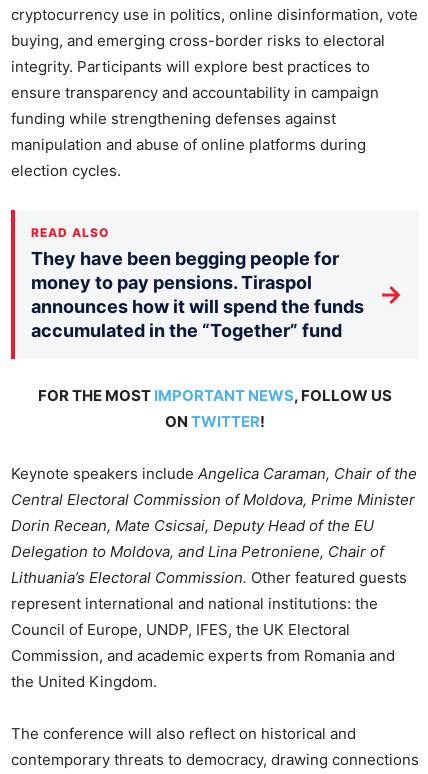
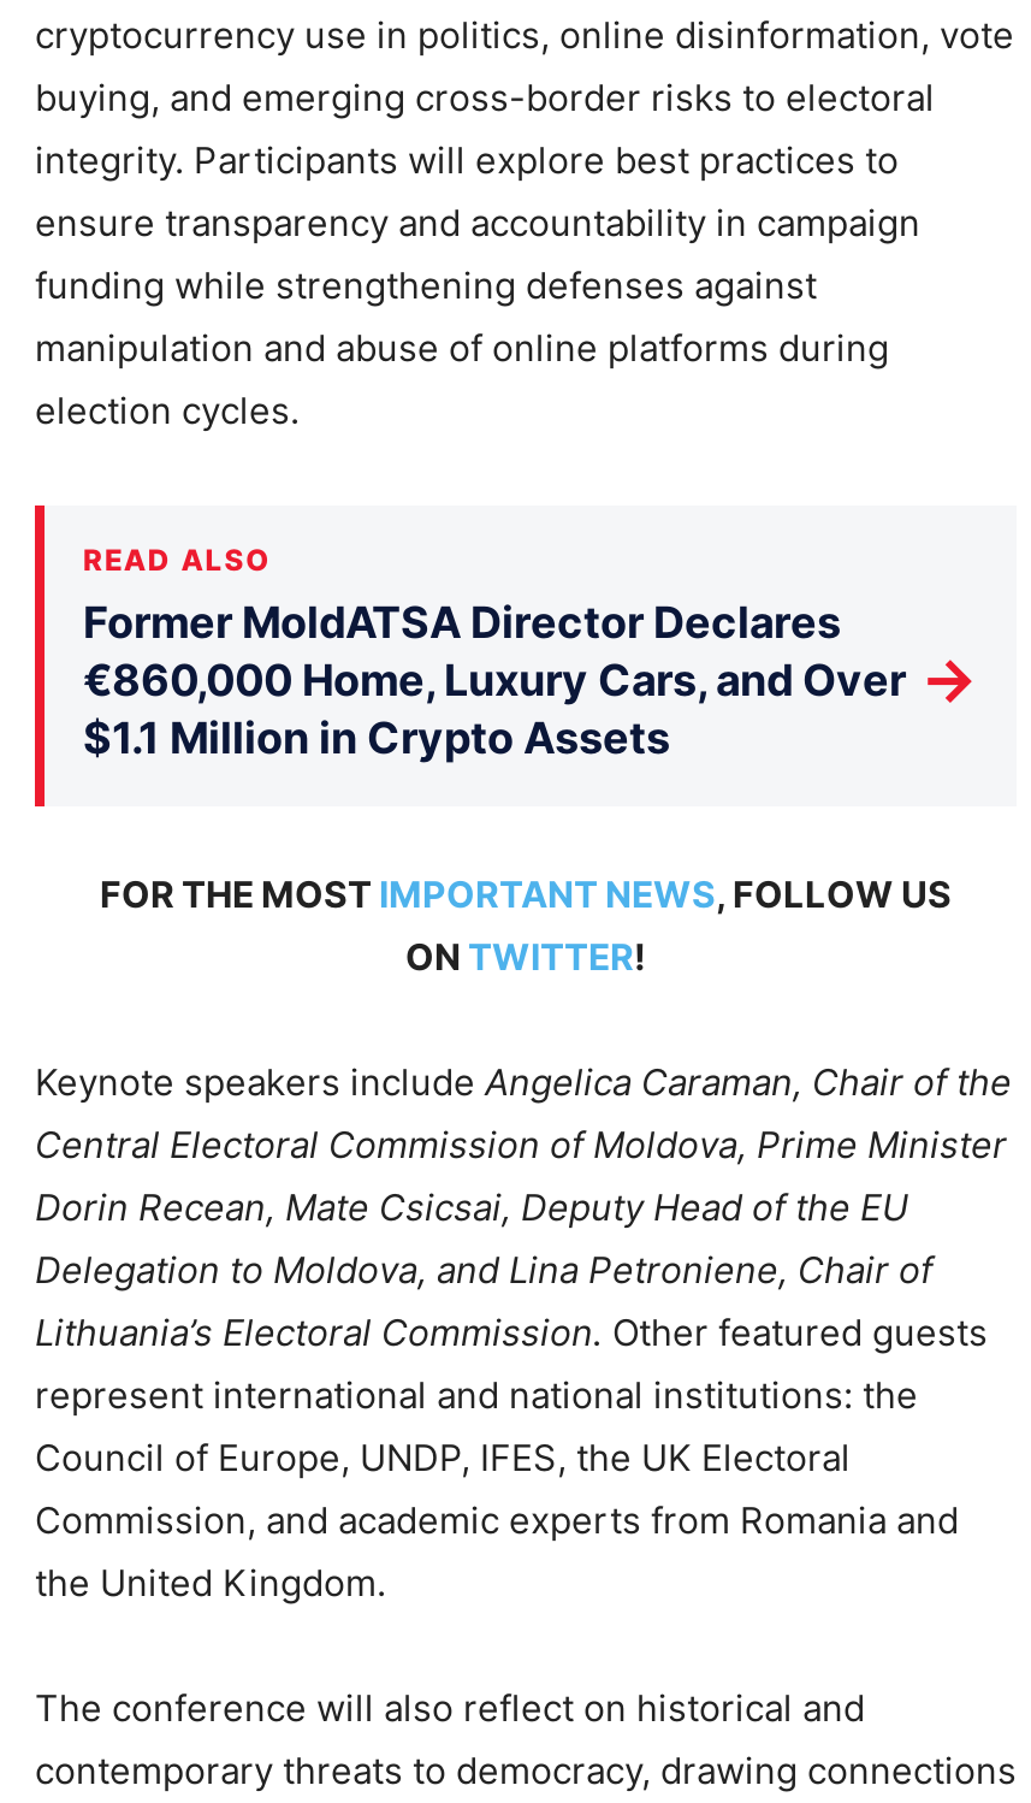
- They have been begging people for
- money to pay pensions. Tiraspol
- announces how it will spend the funds
- accumulated in the “Together” fund
+ Former MoldATSA Director Declares
+ €860,000 Home, Luxury Cars, and Over
+ $1.1 Million in Crypto Assets
